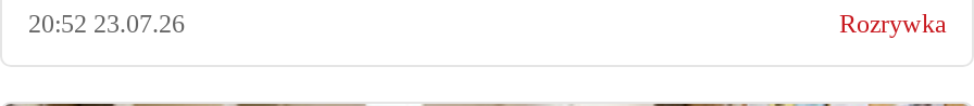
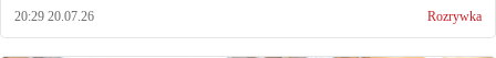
- 20:52 23.07.26
+ 20:29 20.07.26
